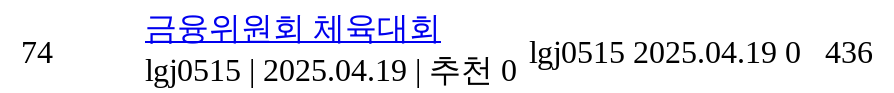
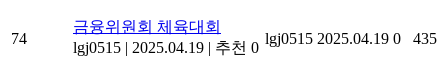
- lgj0515 2025.04.19 0 436
+ lgj0515 2025.04.19 0 435
